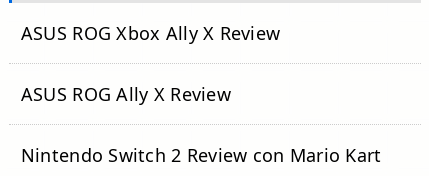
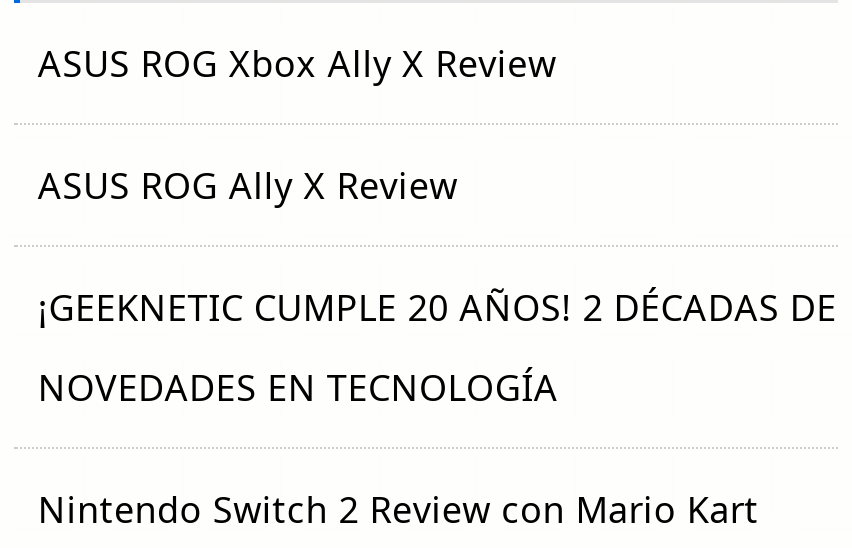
+ ¡GEEKNETIC CUMPLE 20 AÑOS! 2 DÉCADAS DE
+ NOVEDADES EN TECNOLOGÍA
